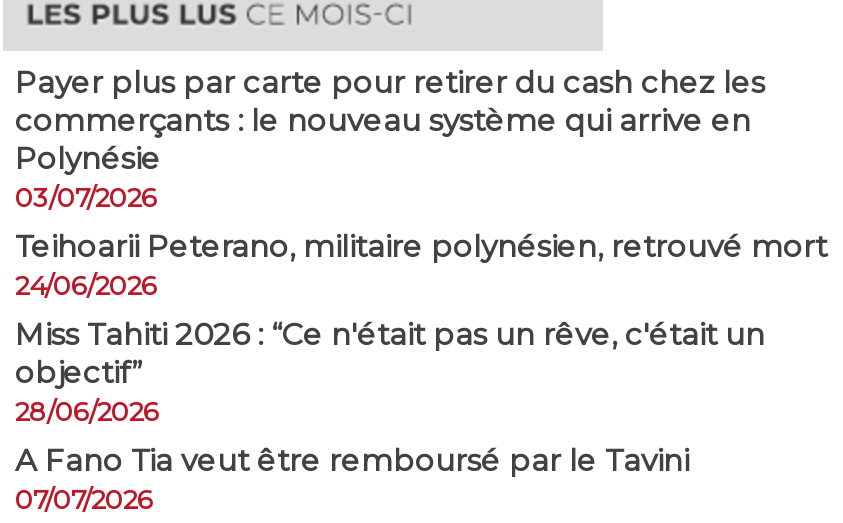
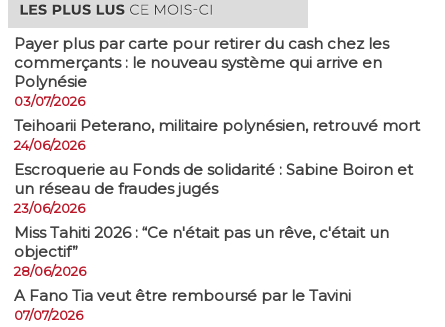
+ Escroquerie au Fonds de solidarité : Sabine Boiron et
+ un réseau de fraudes jugés
+ 23/06/2026
